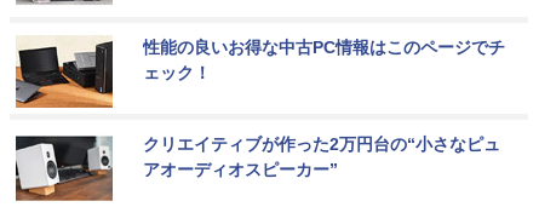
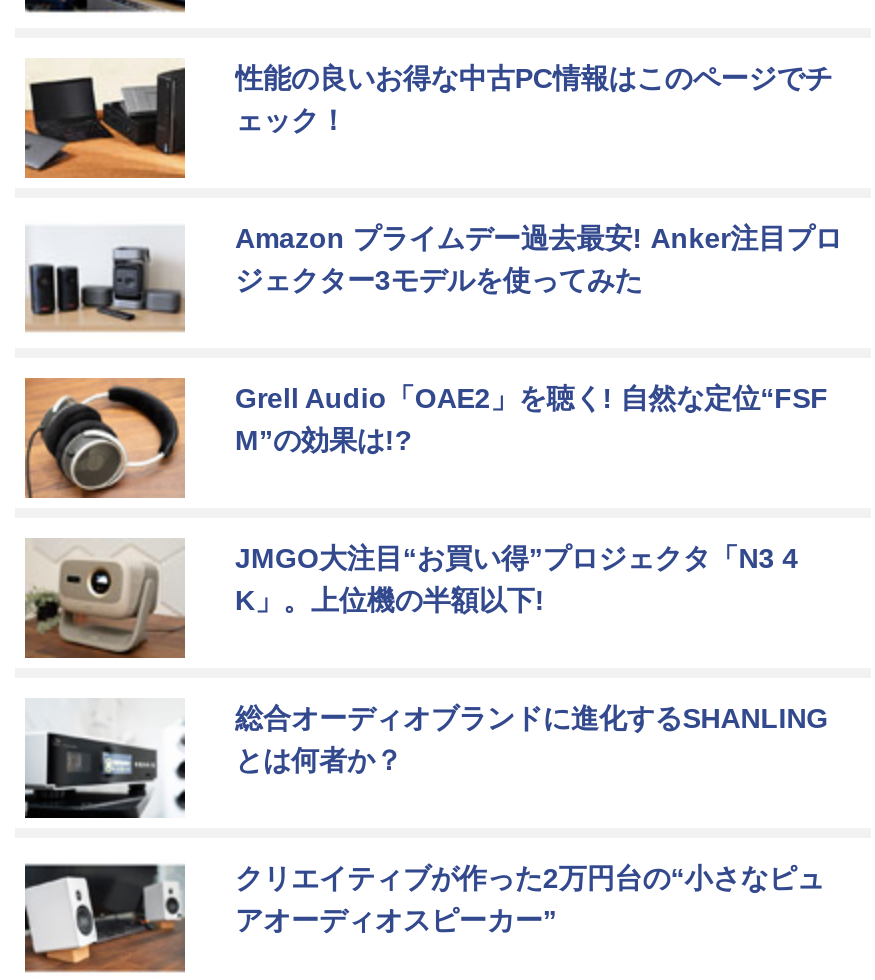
+ [image]
+ JMGO大注目“お買い得”プロジェクタ「N3 4
+ K」。上位機の半額以下!

+ [image]
+ 総合オーディオブランドに進化するSHANLING
+ とは何者か？

+ [image]
+ Grell Audio「OAE2」を聴く! 自然な定位“FSF
+ M”の効果は!?

+ [image]
+ Amazon プライムデー過去最安! Anker注目プロ
+ ジェクター3モデルを使ってみた
